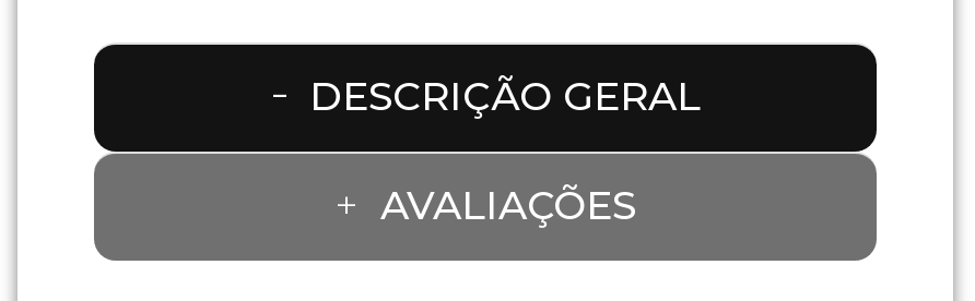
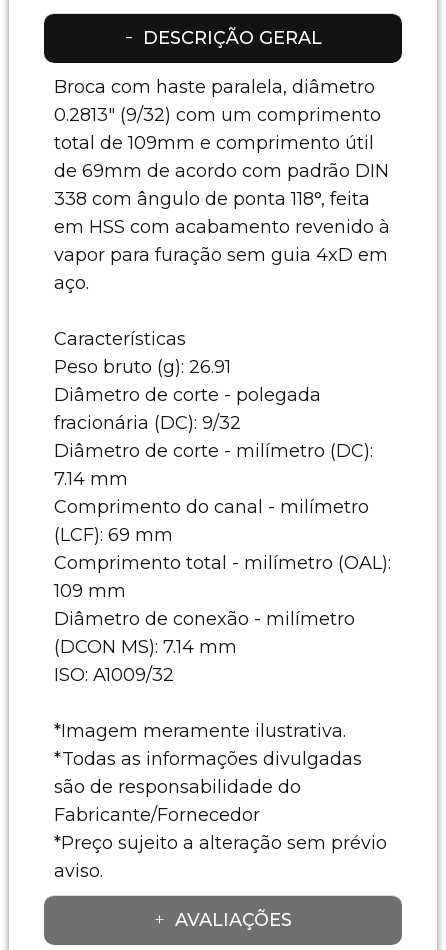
+ Broca com haste paralela, diâmetro
+ 0.2813" (9/32) com um comprimento
+ total de 109mm e comprimento útil
+ de 69mm de acordo com padrão DIN
+ 338 com ângulo de ponta 118°, feita
+ em HSS com acabamento revenido à
+ vapor para furação sem guia 4xD em
+ aço.
+ Características
+ Peso bruto (g): 26.91
+ Diâmetro de corte - polegada
+ fracionária (DC): 9/32
+ Diâmetro de corte - milímetro (DC):
+ 7.14 mm
+ Comprimento do canal - milímetro
+ (LCF): 69 mm
+ Comprimento total - milímetro (OAL):
+ 109 mm
+ Diâmetro de conexão - milímetro
+ (DCON MS): 7.14 mm
+ ISO: A1009/32
+ *Imagem meramente ilustrativa.
+ *Todas as informações divulgadas
+ são de responsabilidade do
+ Fabricante/Fornecedor
+ *Preço sujeito a alteração sem prévio
+ aviso.
